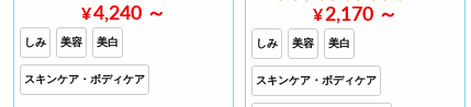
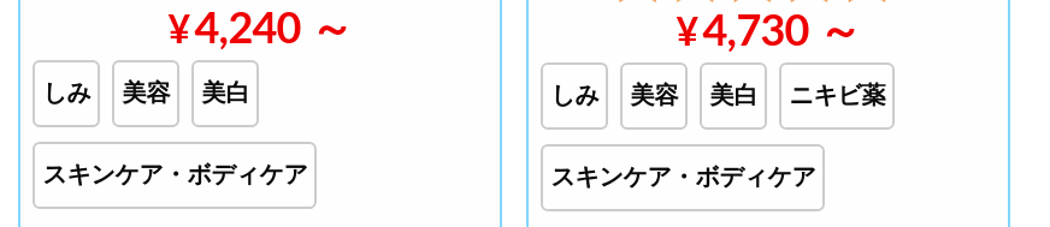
- ¥ 2,170 ～
+ ¥ 4,730 ～

+ ニキビ薬
